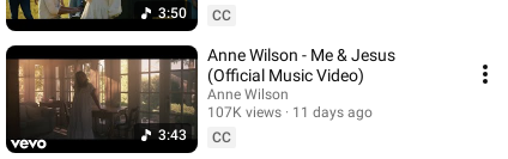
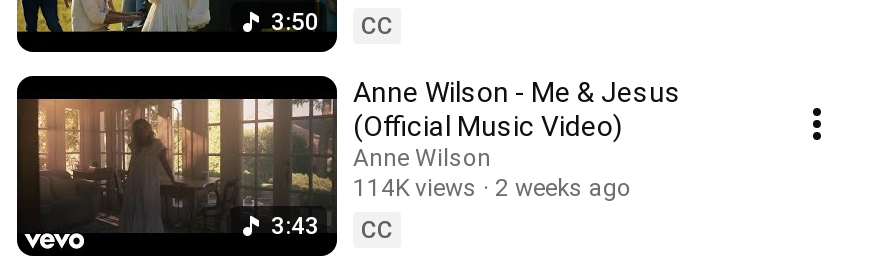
- 107K views
+ 114K views

- 11 days ago
+ 2 weeks ago
